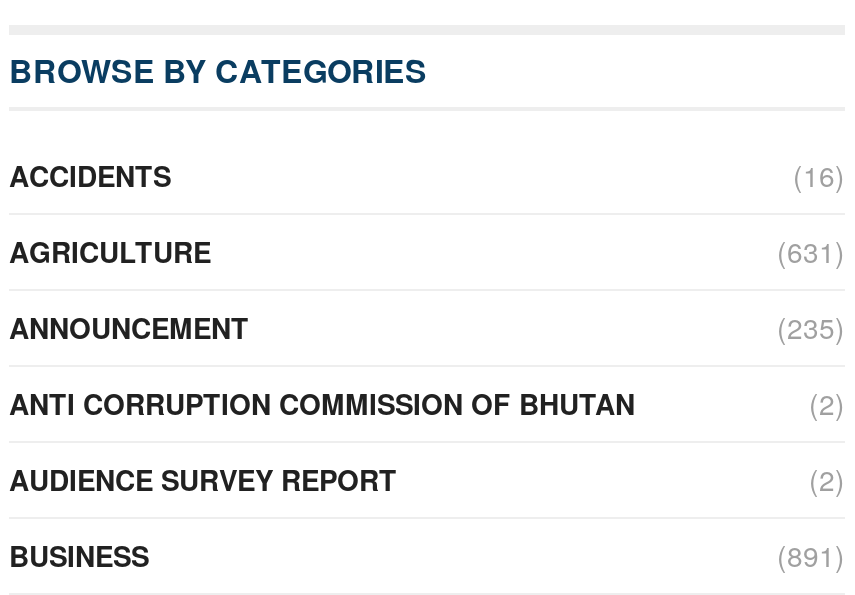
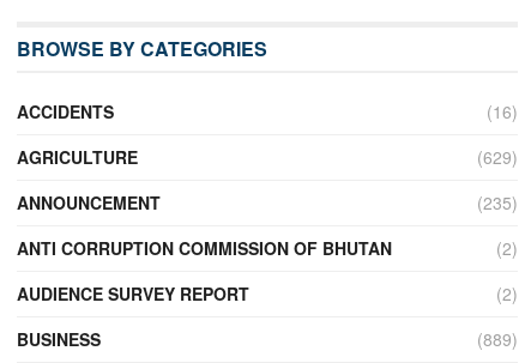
- (631)
+ (629)

- (891)
+ (889)
